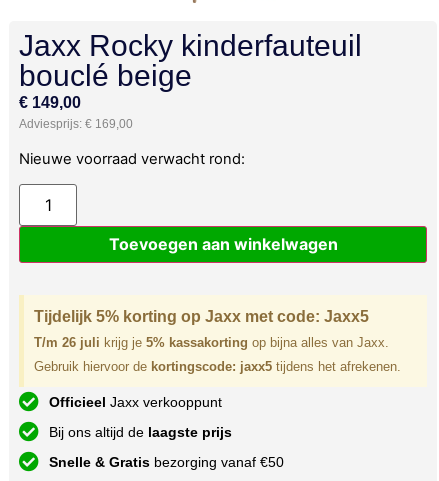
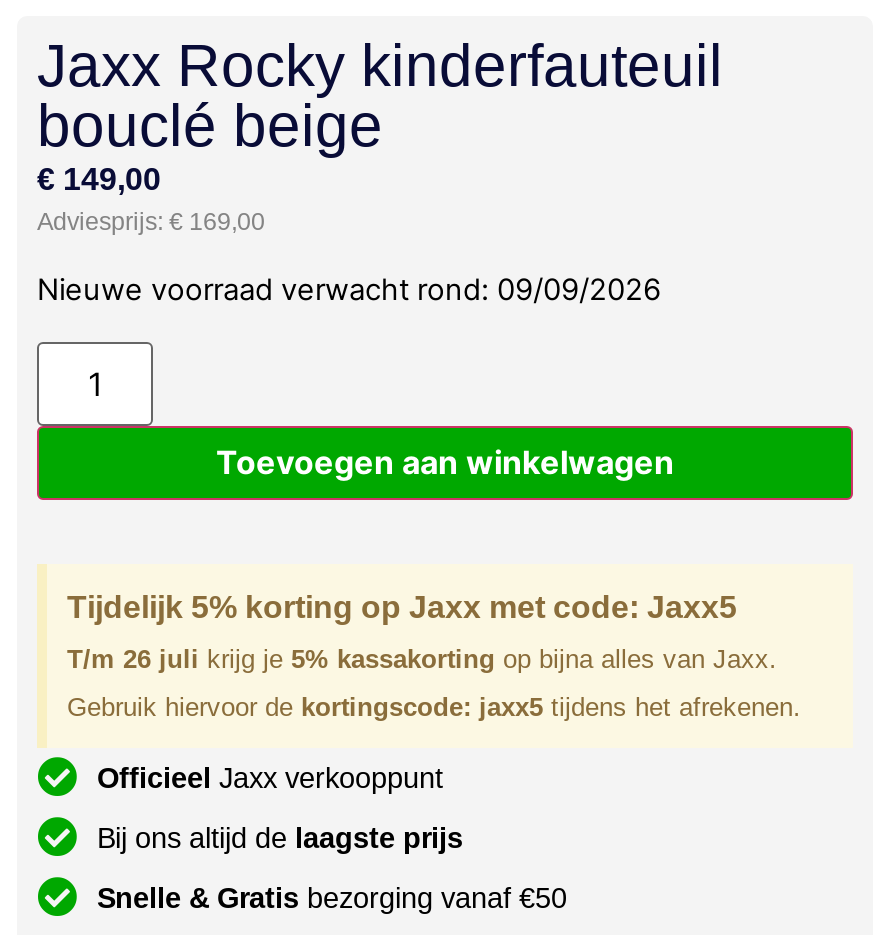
- Nieuwe voorraad verwacht rond:
+ Nieuwe voorraad verwacht rond: 09/09/2026
